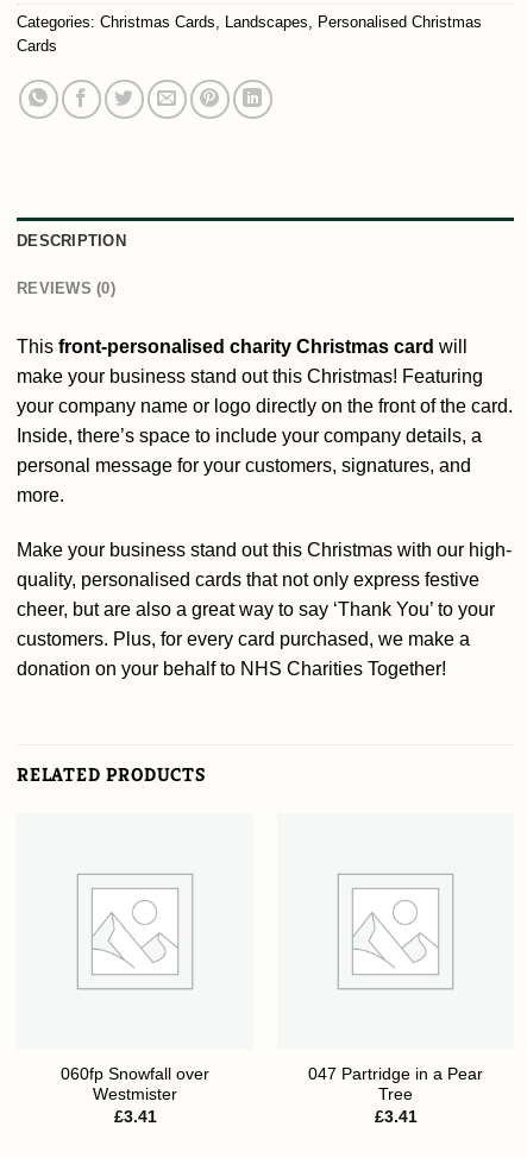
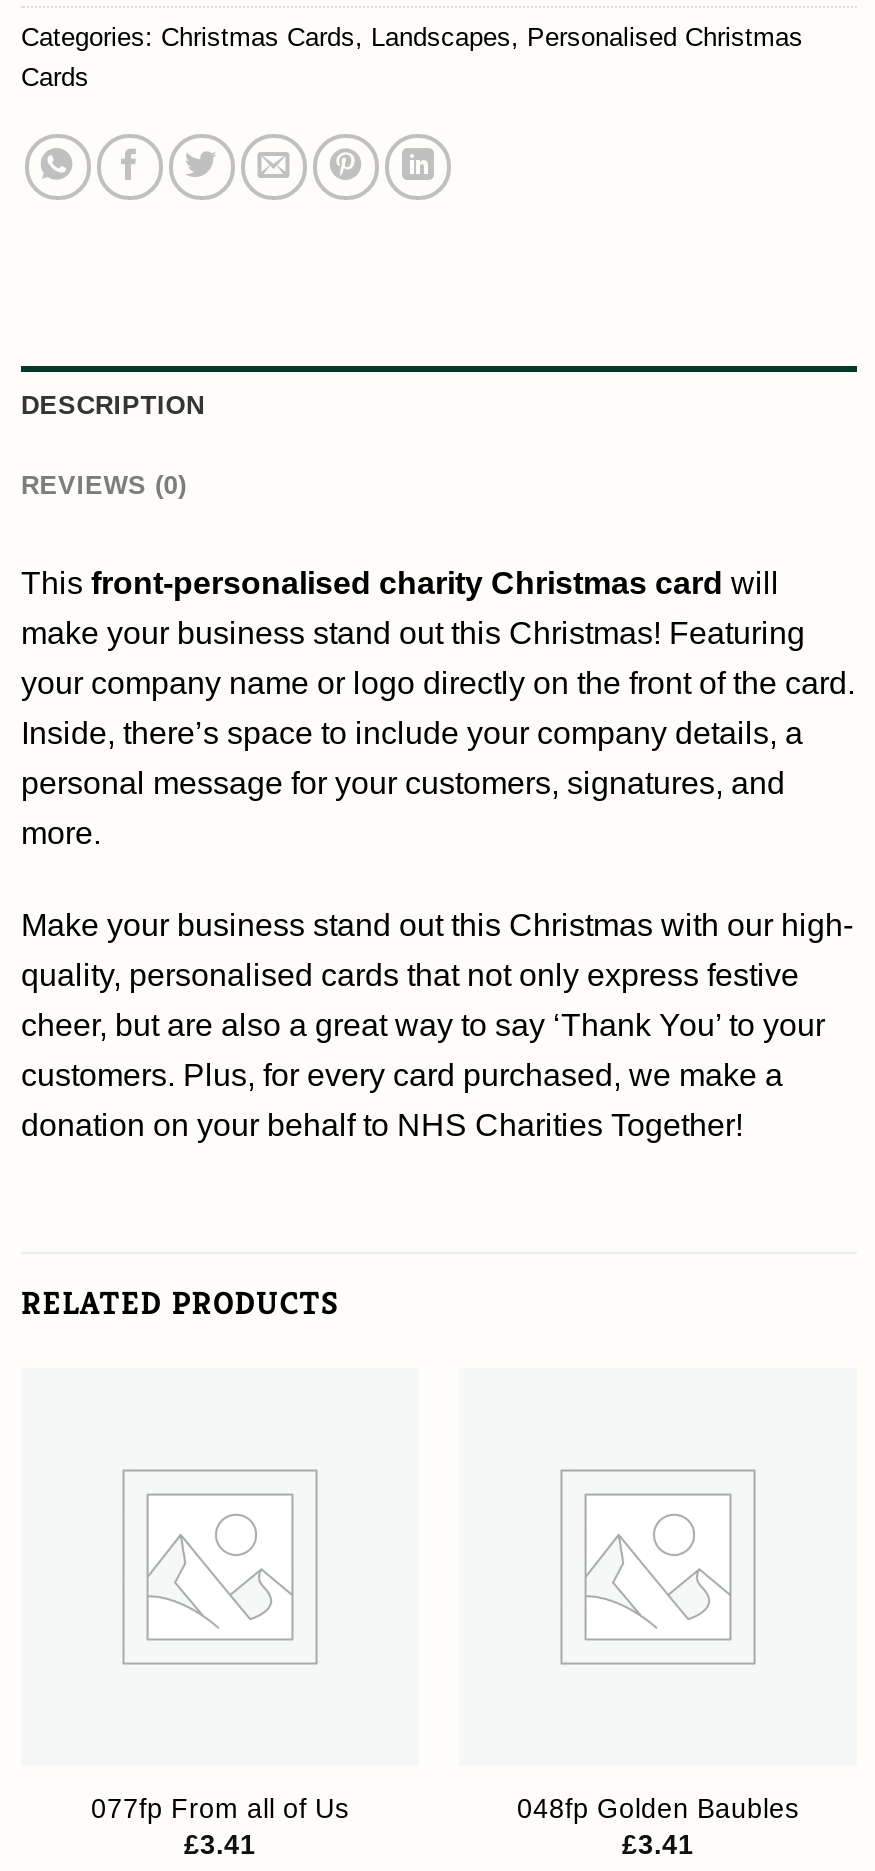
- 060fp Snowfall over
- Westmister
+ 077fp From all of Us

- 047 Partridge in a Pear
- Tree
+ 048fp Golden Baubles
